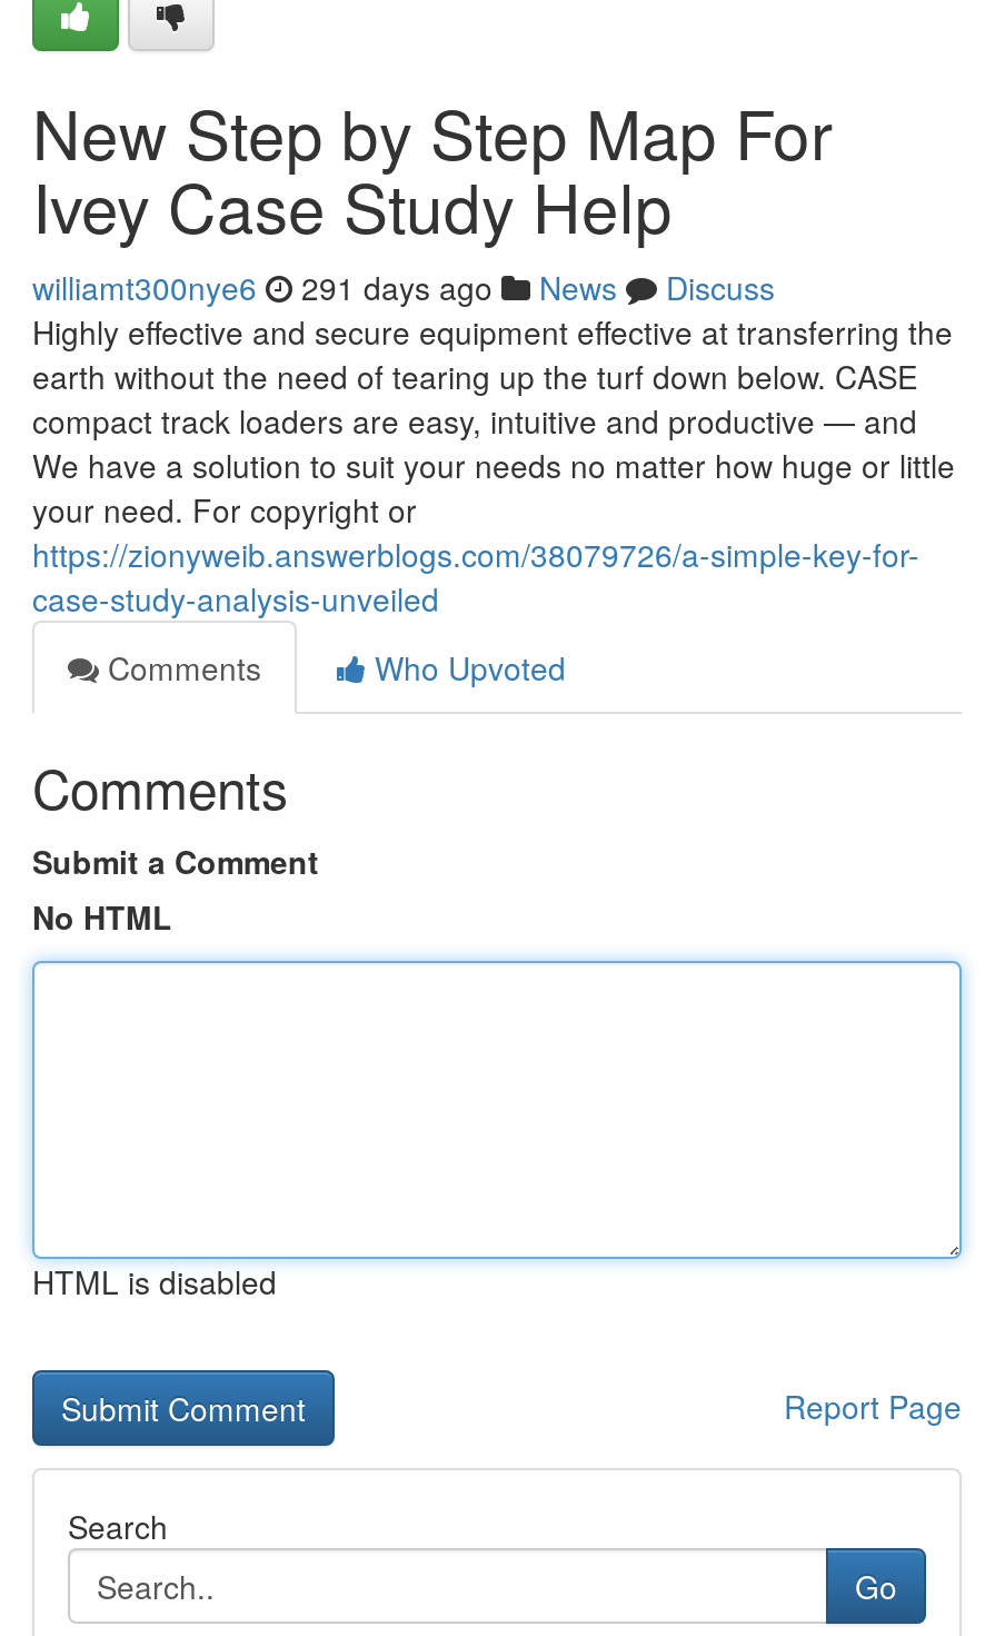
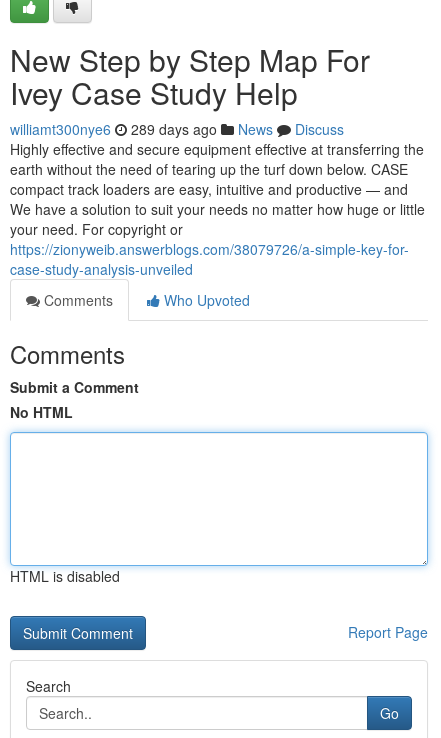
- williamt300nye6 291 days ago News Discuss
+ williamt300nye6 289 days ago News Discuss
